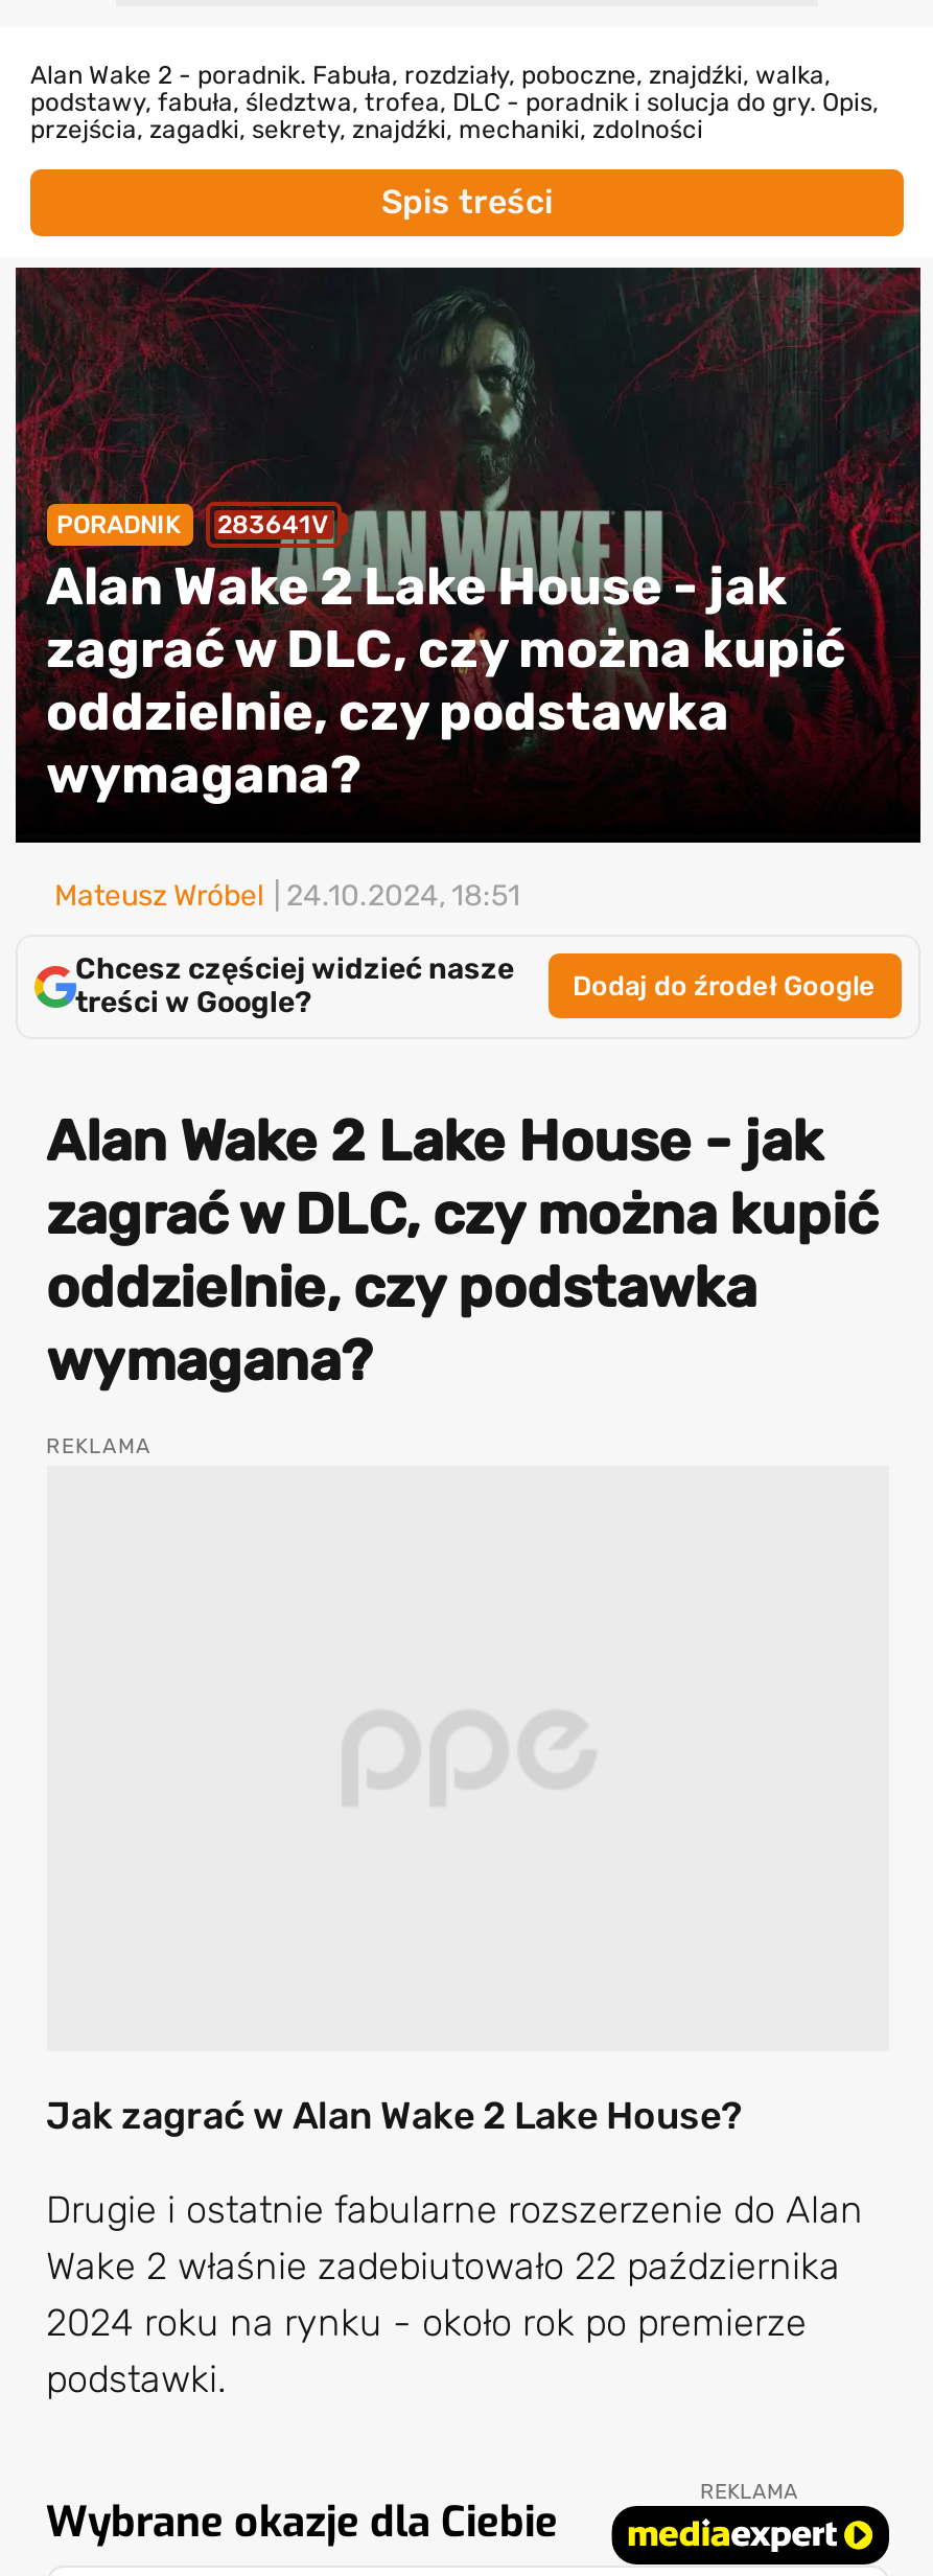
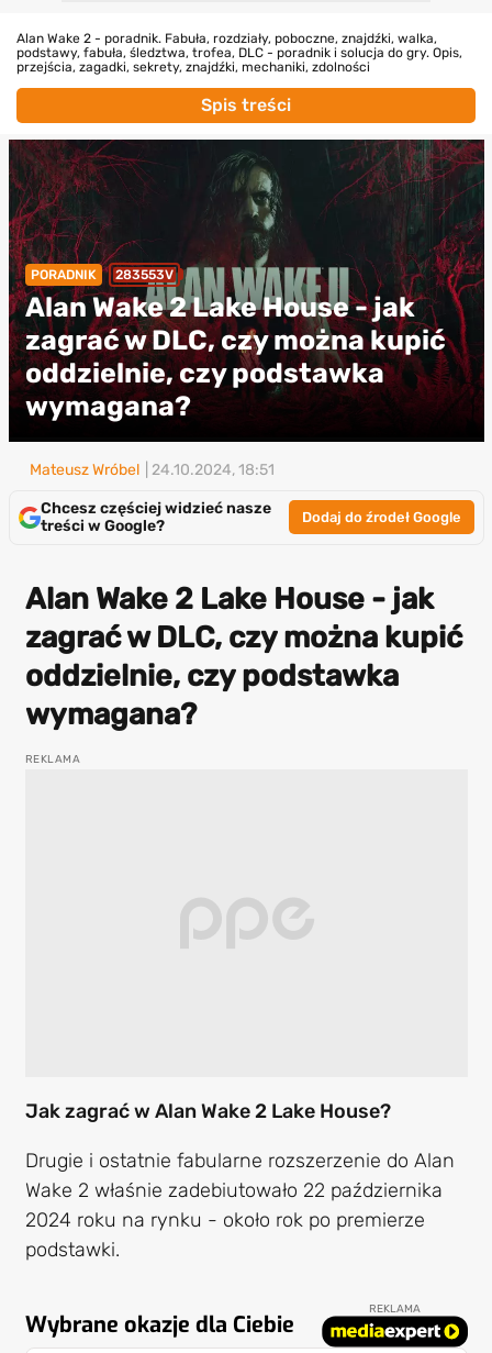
- PORADNIK 283641V
+ PORADNIK 283553V
